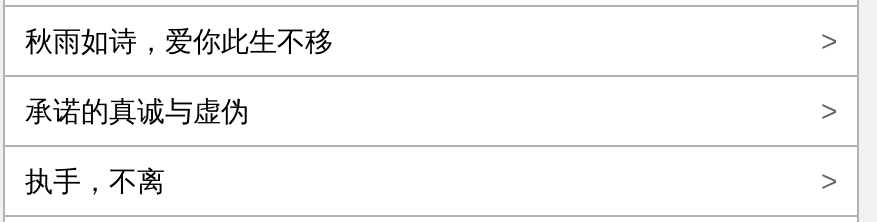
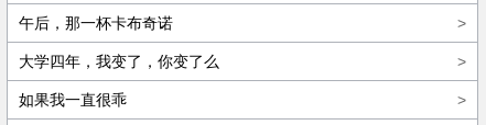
- 秋雨如诗，爱你此生不移
+ 午后，那一杯卡布奇诺

- 承诺的真诚与虚伪
+ 大学四年，我变了，你变了么

- 执手，不离
+ 如果我一直很乖
